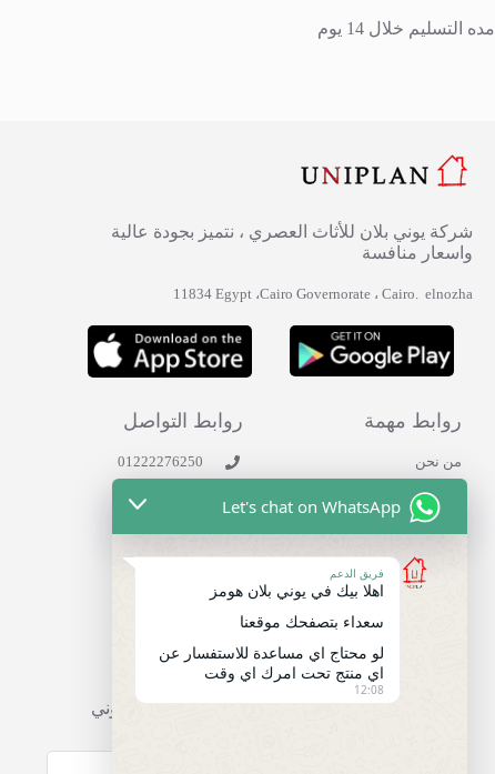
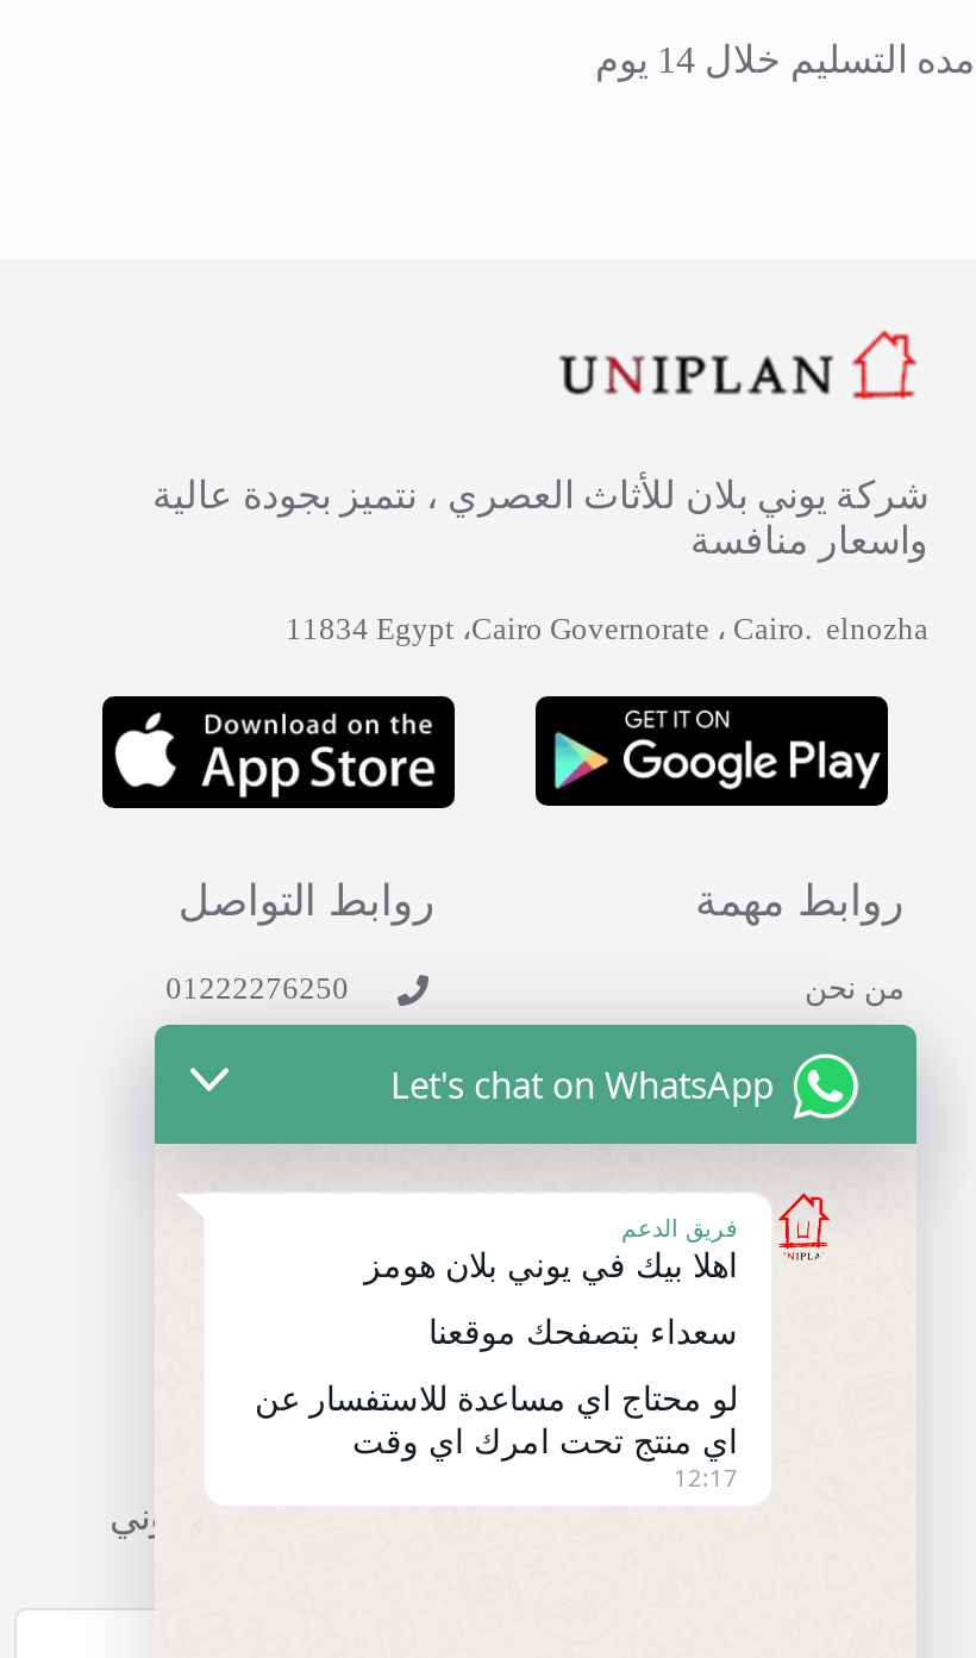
- 12:08
+ 12:17
